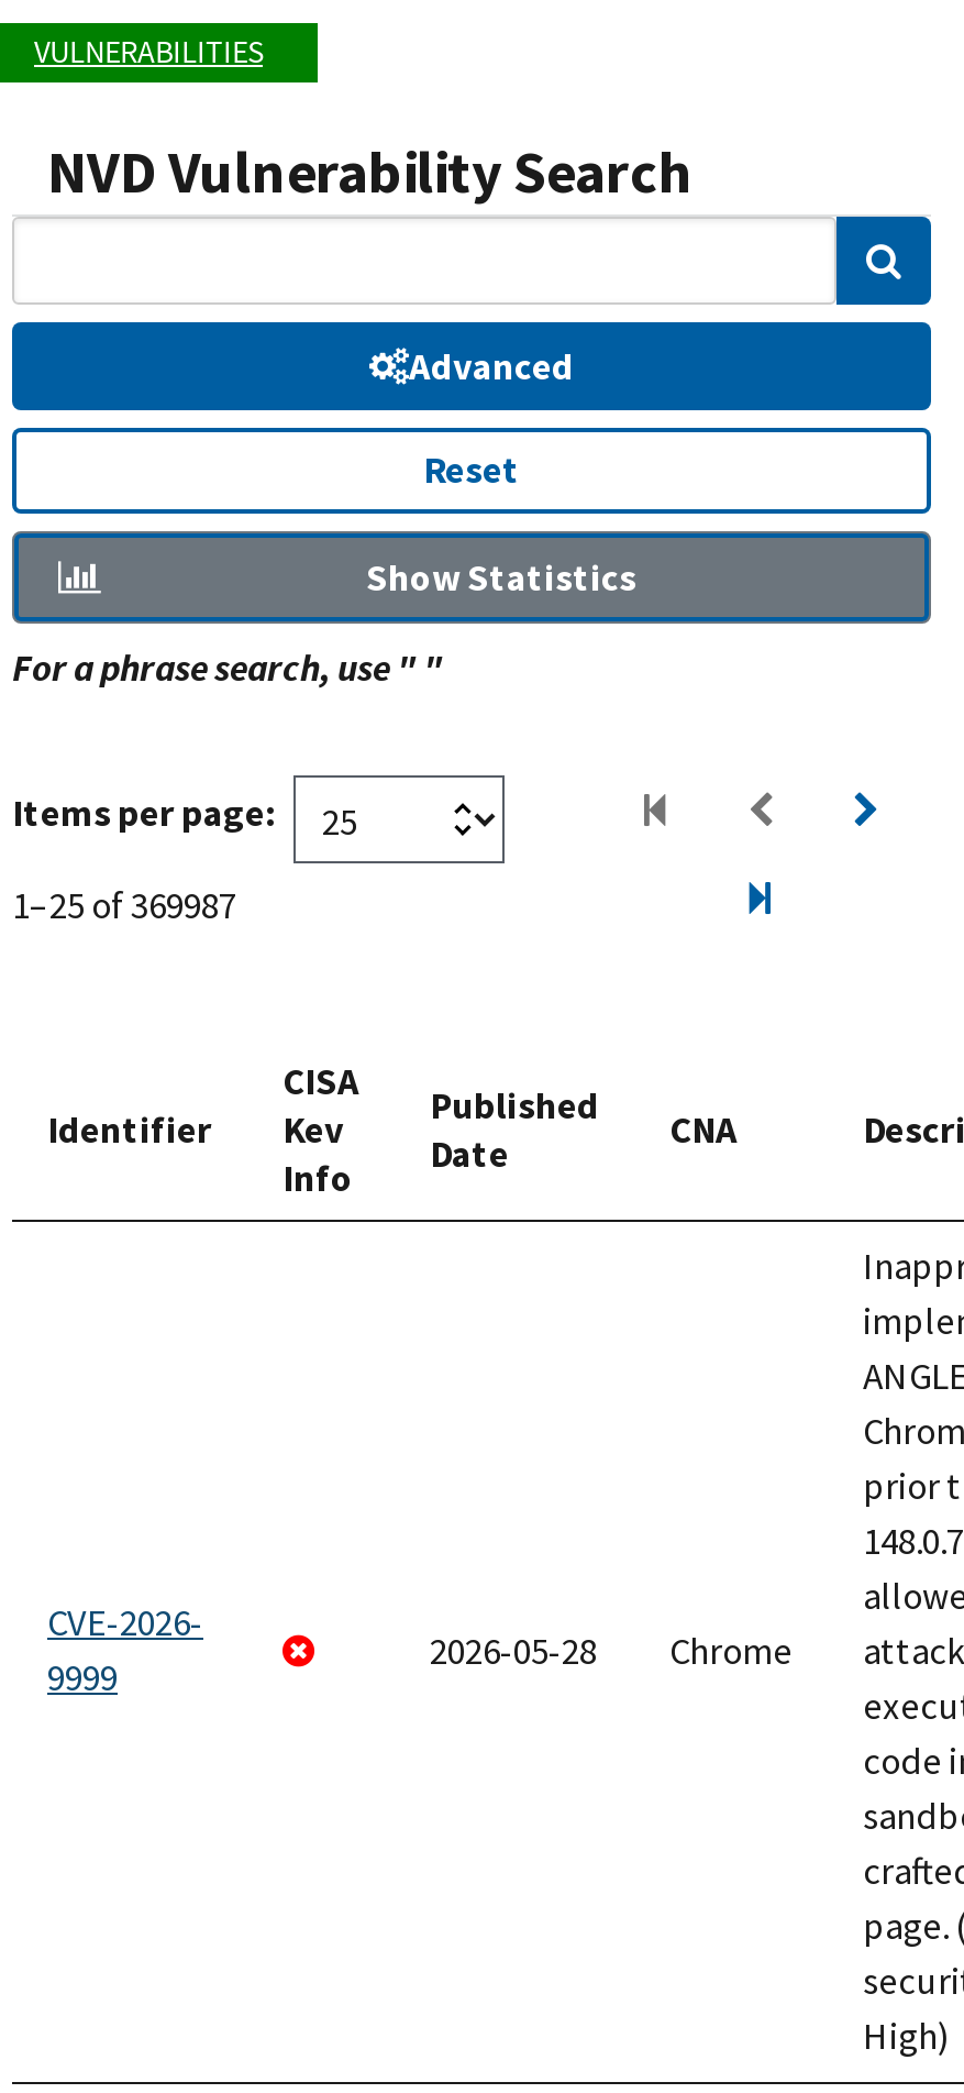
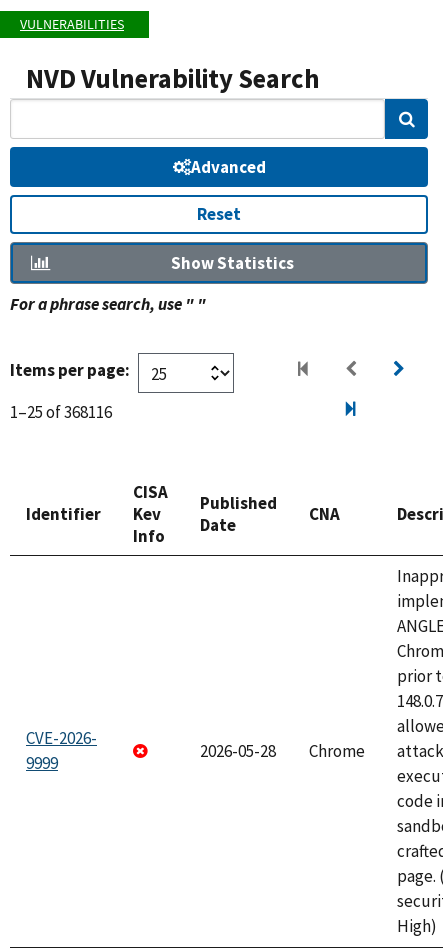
- 1–25 of 369987
+ 1–25 of 368116
